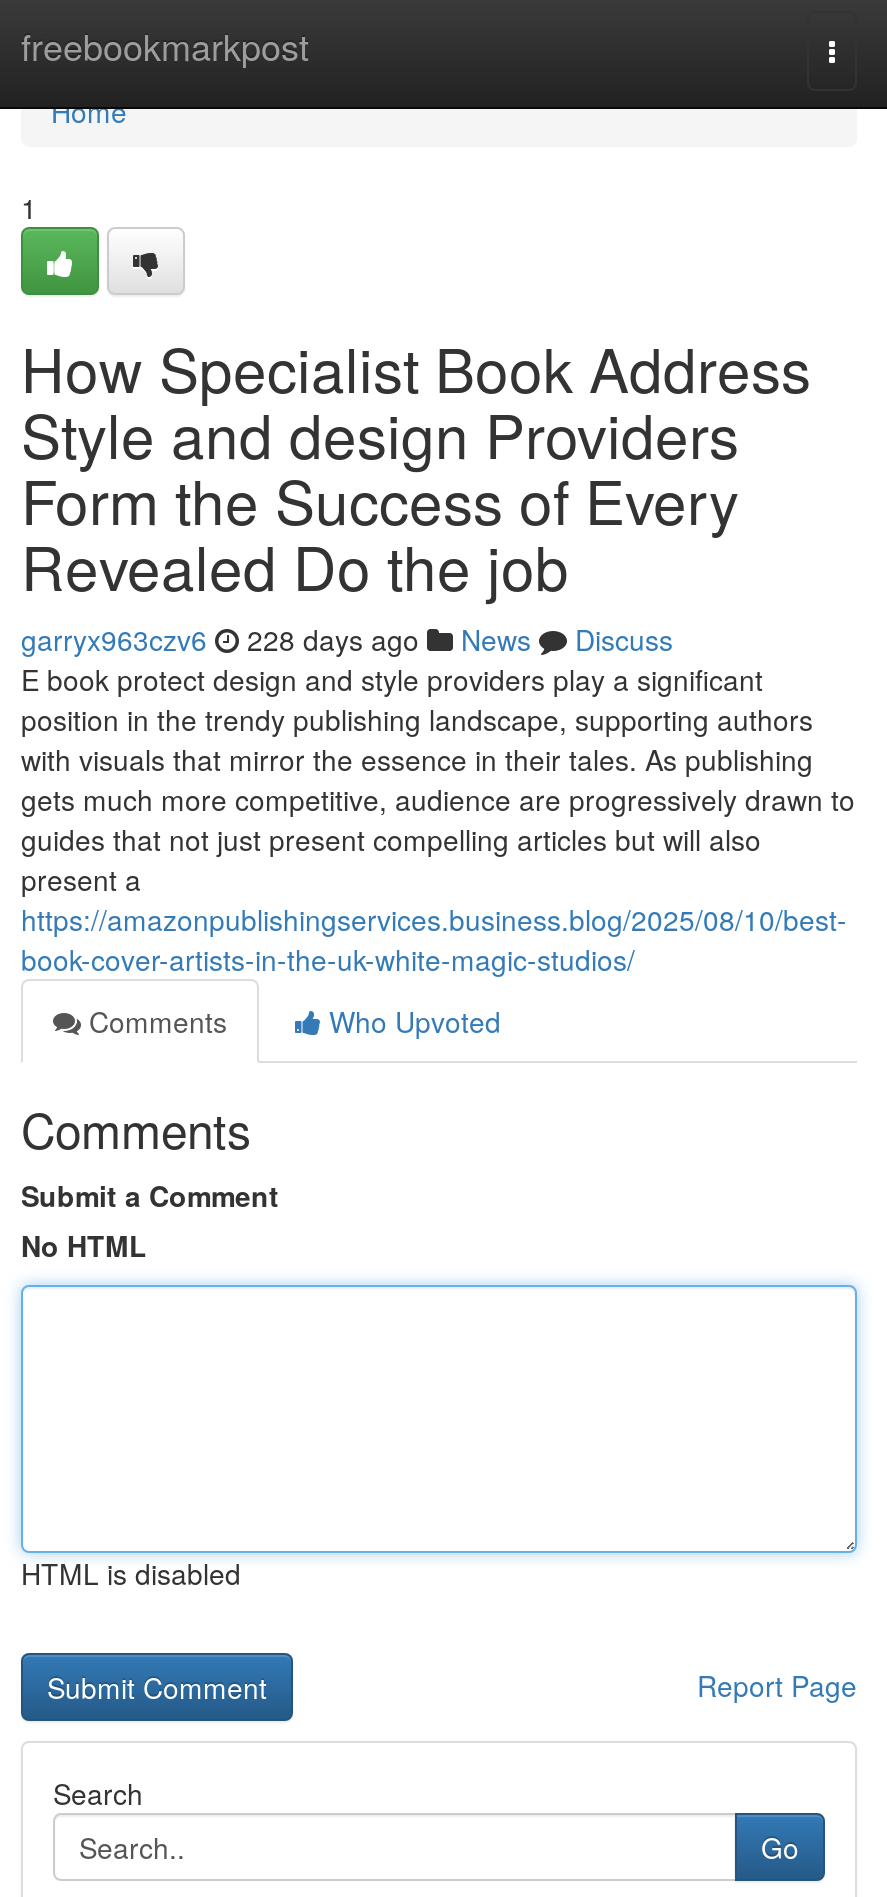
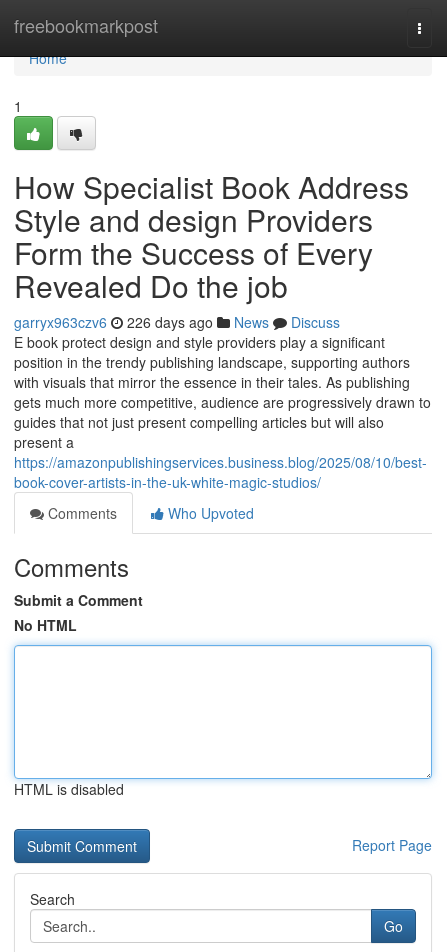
- garryx963czv6 228 days ago News Discuss
+ garryx963czv6 226 days ago News Discuss
